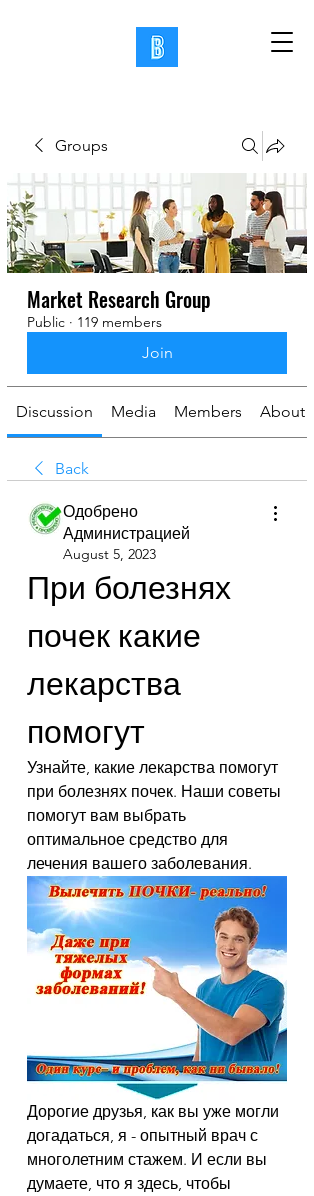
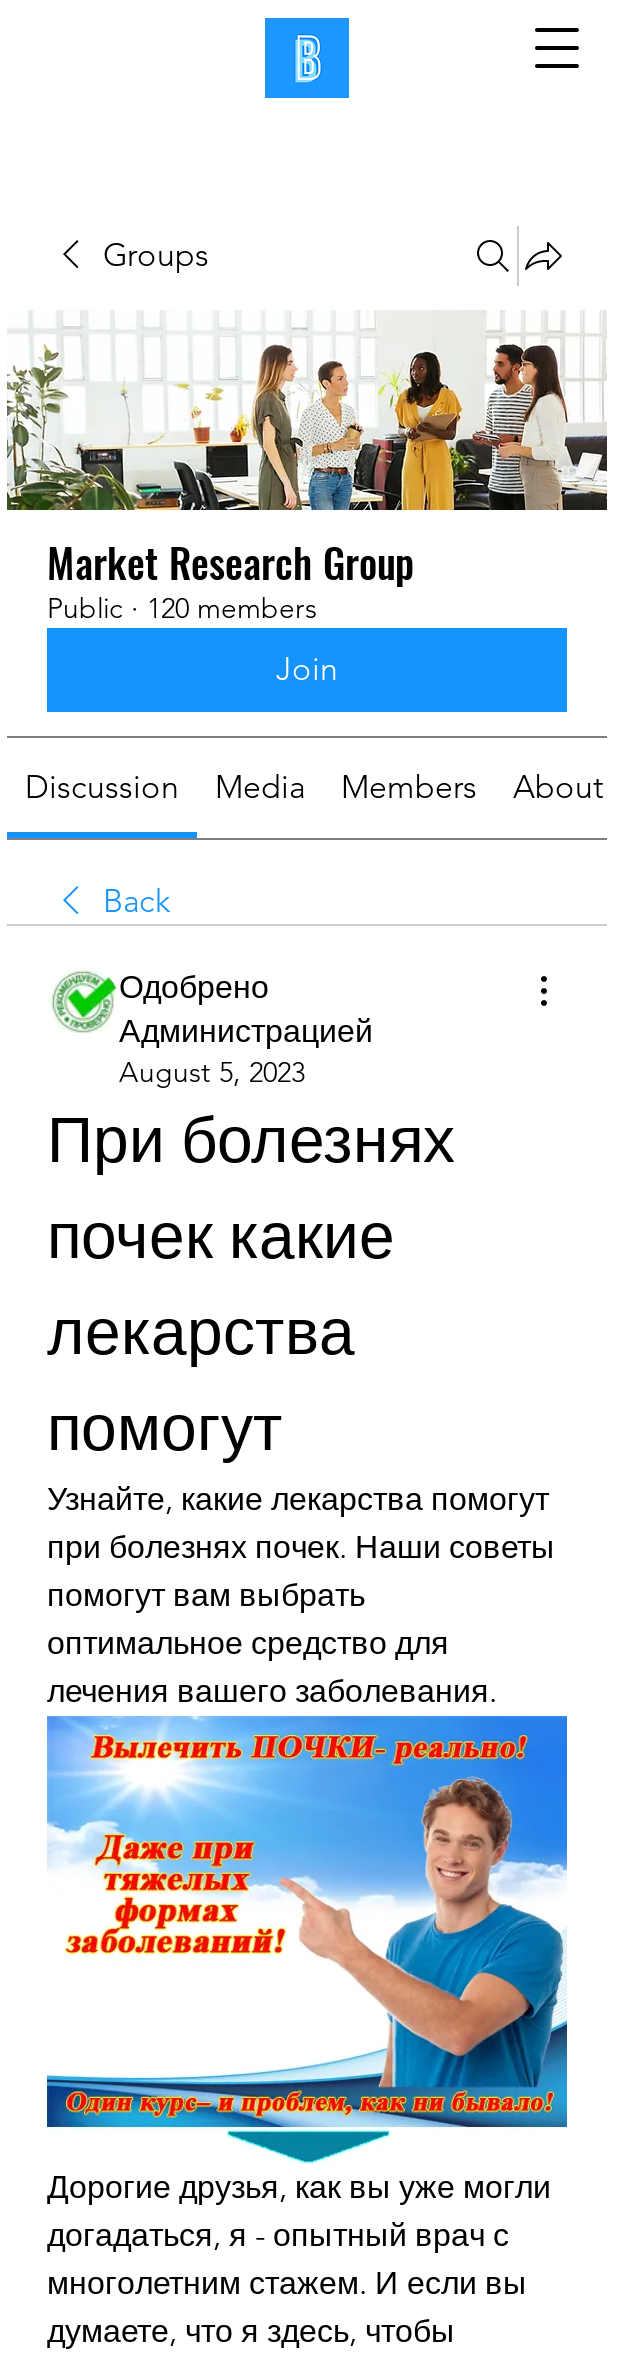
- Public · 119 members
+ Public · 120 members
